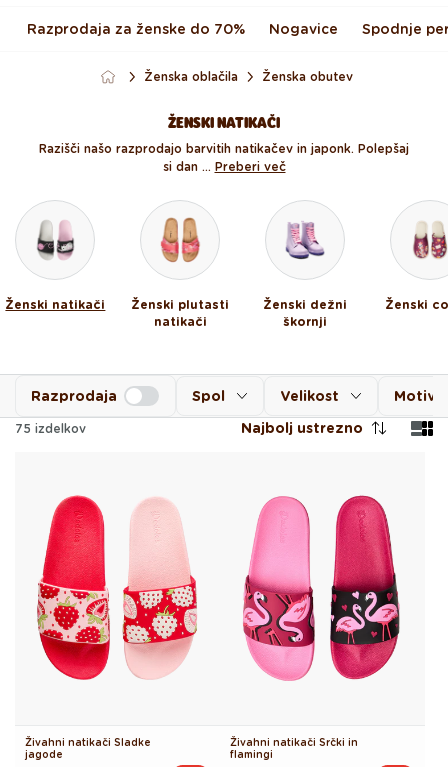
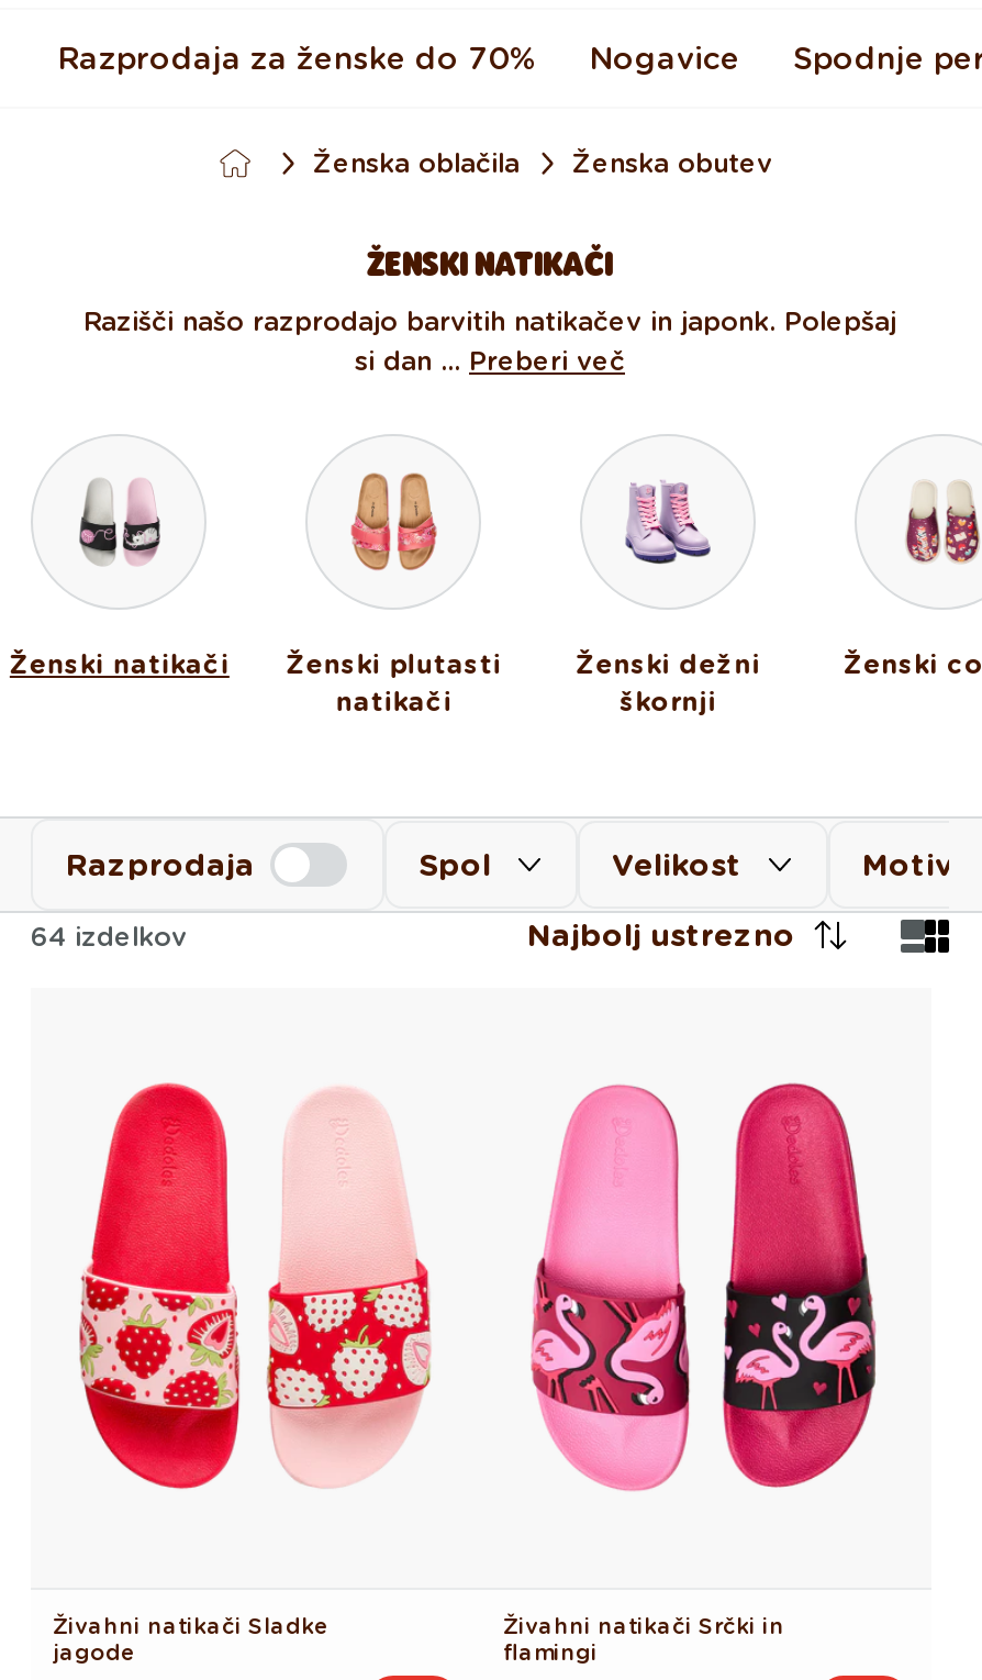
- 75 izdelkov
+ 64 izdelkov
